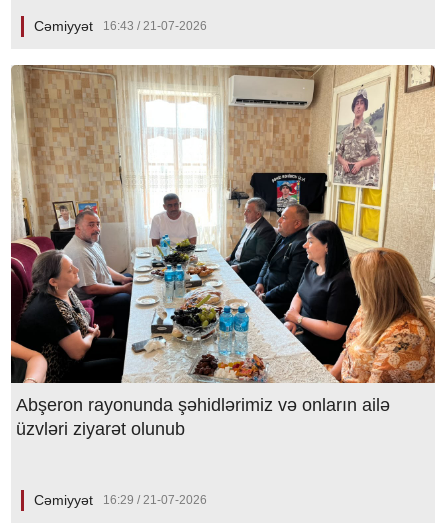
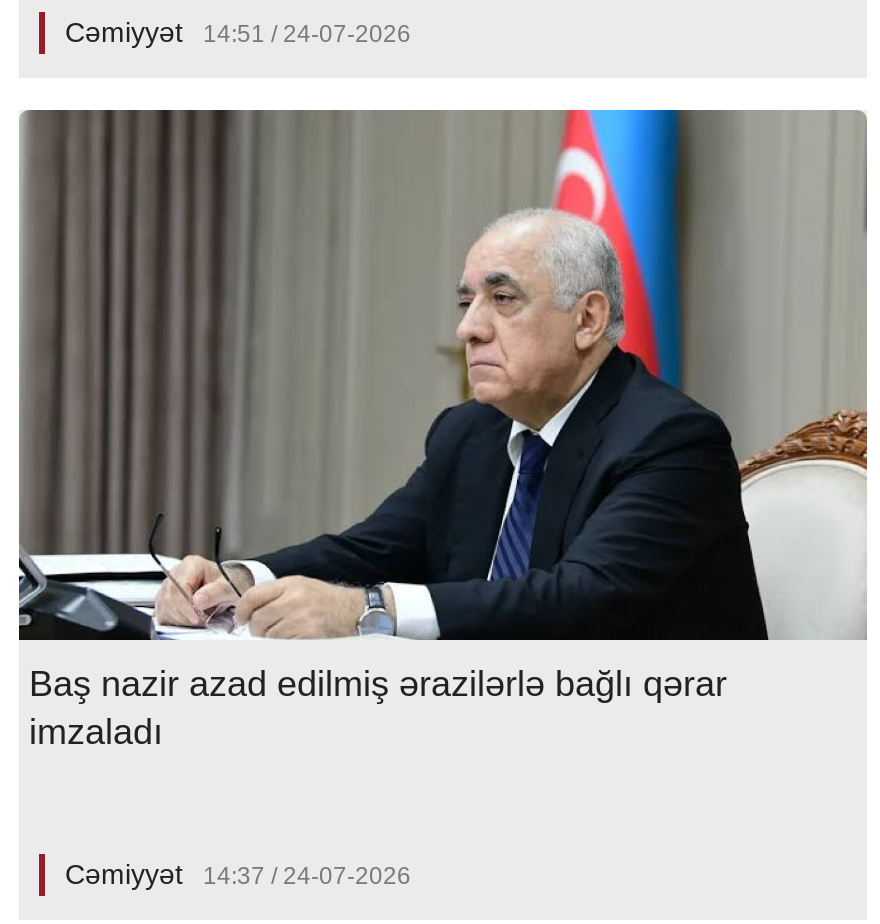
- Cəmiyyət 16:43 / 21-07-2026
+ Cəmiyyət 14:51 / 24-07-2026

- [image]
- Abşeron rayonunda şəhidlərimiz və onların ailə
- üzvləri ziyarət olunub
+ [image]
+ Baş nazir azad edilmiş ərazilərlə bağlı qərar
+ imzaladı

- Cəmiyyət 16:29 / 21-07-2026
+ Cəmiyyət 14:37 / 24-07-2026
